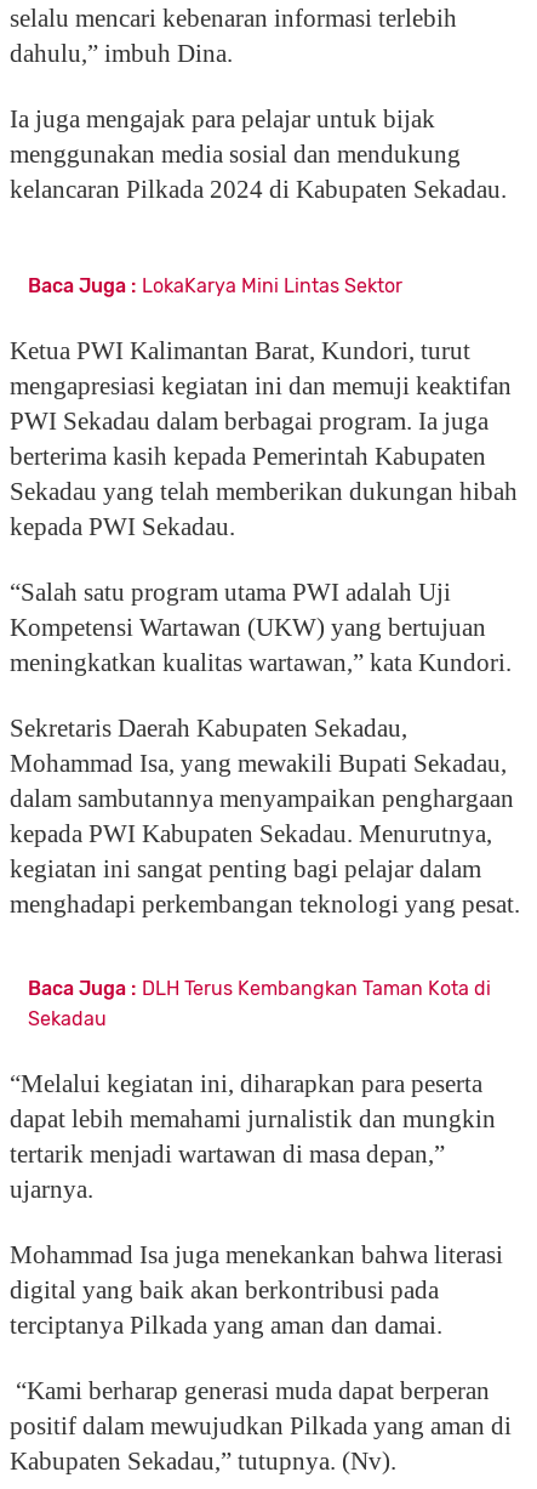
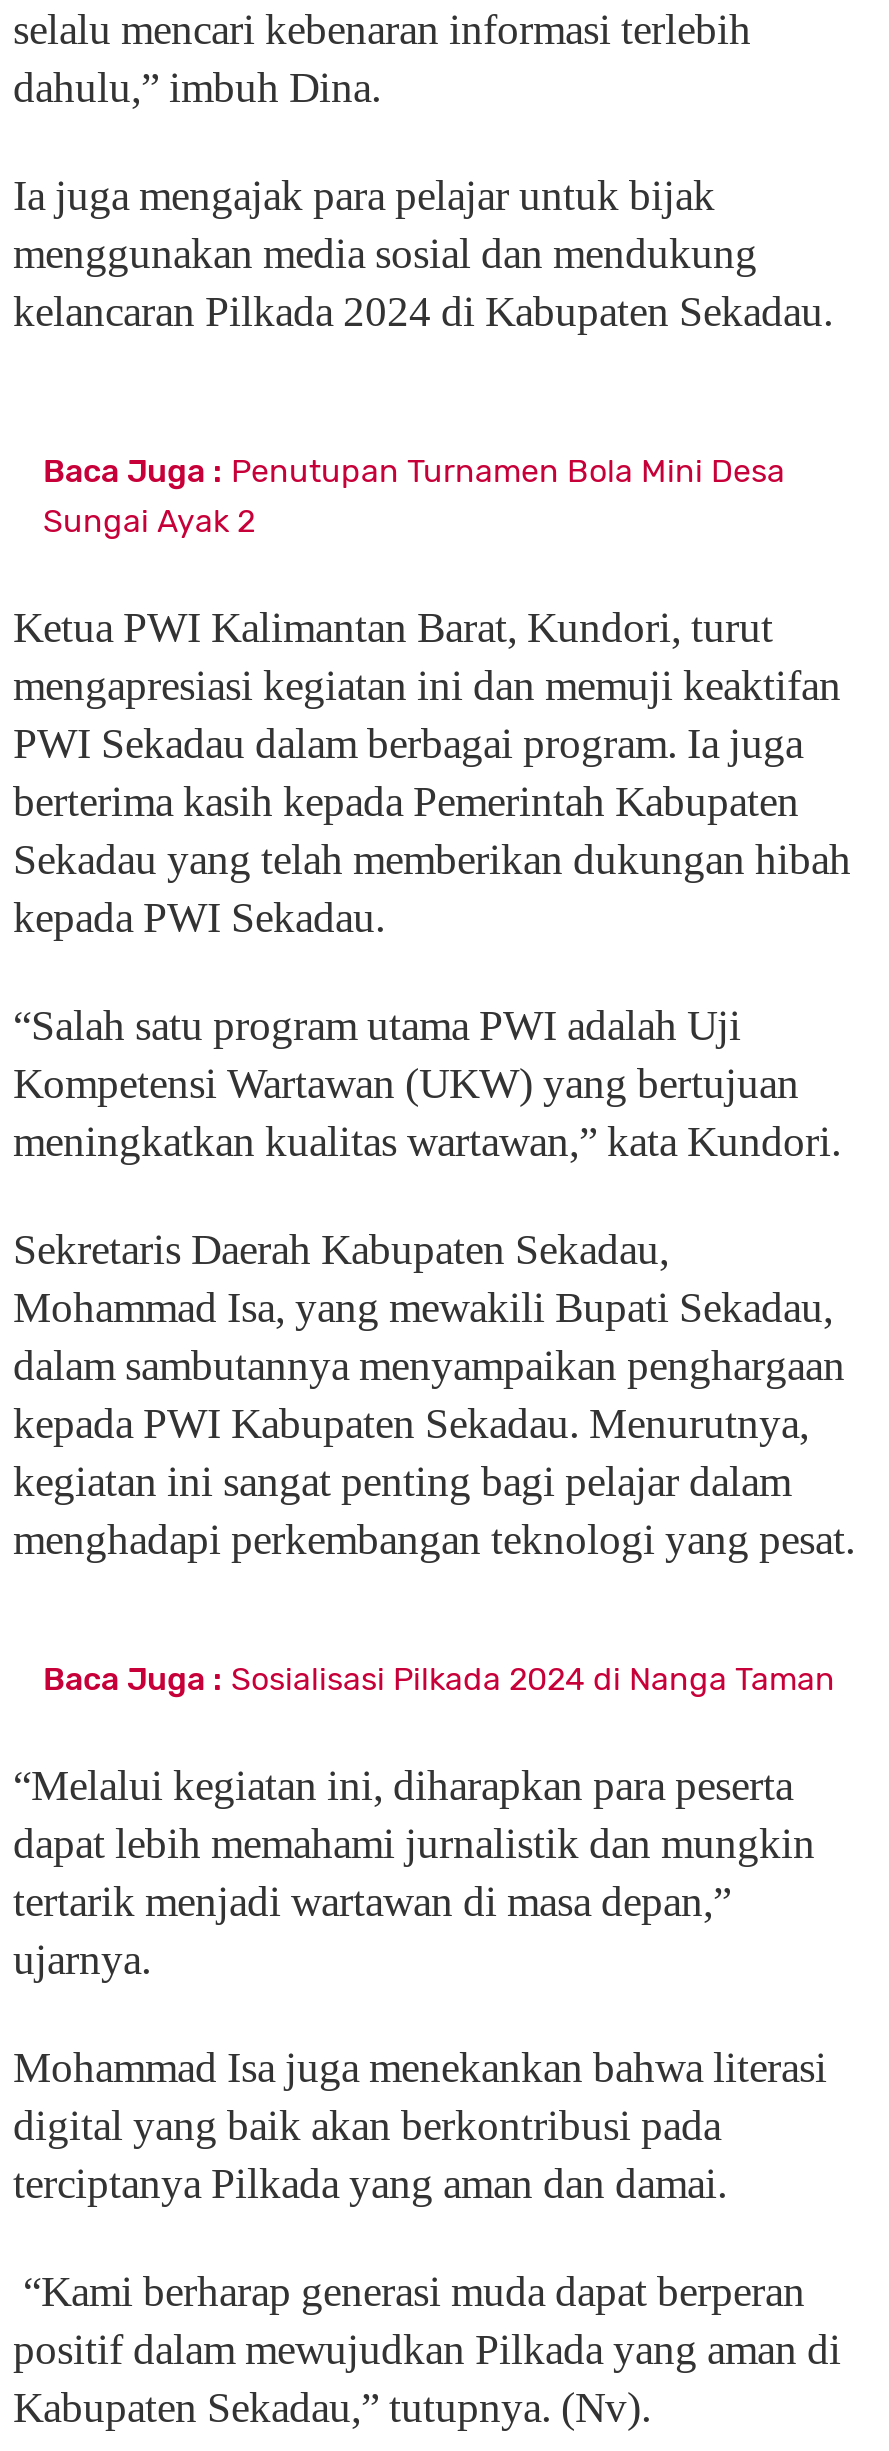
- Baca Juga : LokaKarya Mini Lintas Sektor
+ Baca Juga : Penutupan Turnamen Bola Mini Desa
+ Sungai Ayak 2

moved down: Ketua PWI Kalimantan Barat, Kundori, turut | mengapresiasi kegiatan ini dan memuji keaktifan | PWI Sekadau dalam berbagai program. Ia juga | ... | kegiatan ini sangat penting bagi pelajar dalam | menghadapi perkembangan teknologi yang pesat.

- Baca Juga : DLH Terus Kembangkan Taman Kota di
- Sekadau
+ Baca Juga : Sosialisasi Pilkada 2024 di Nanga Taman
